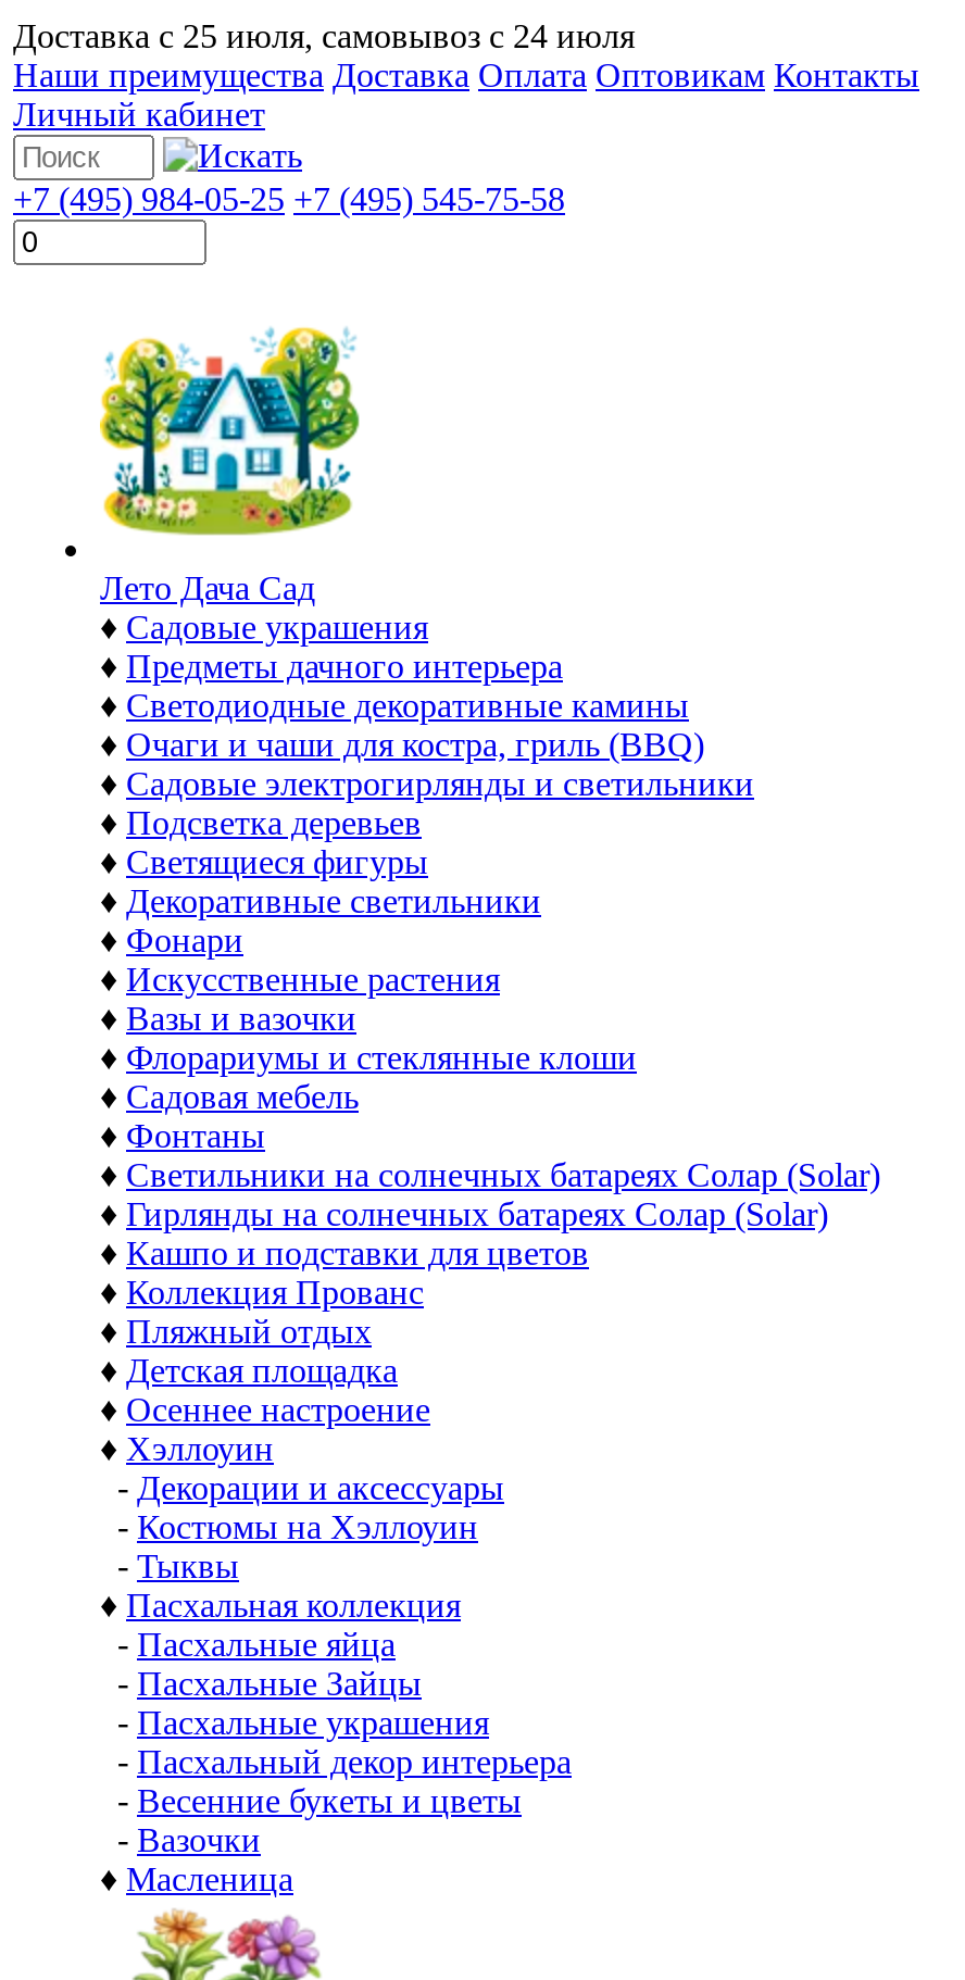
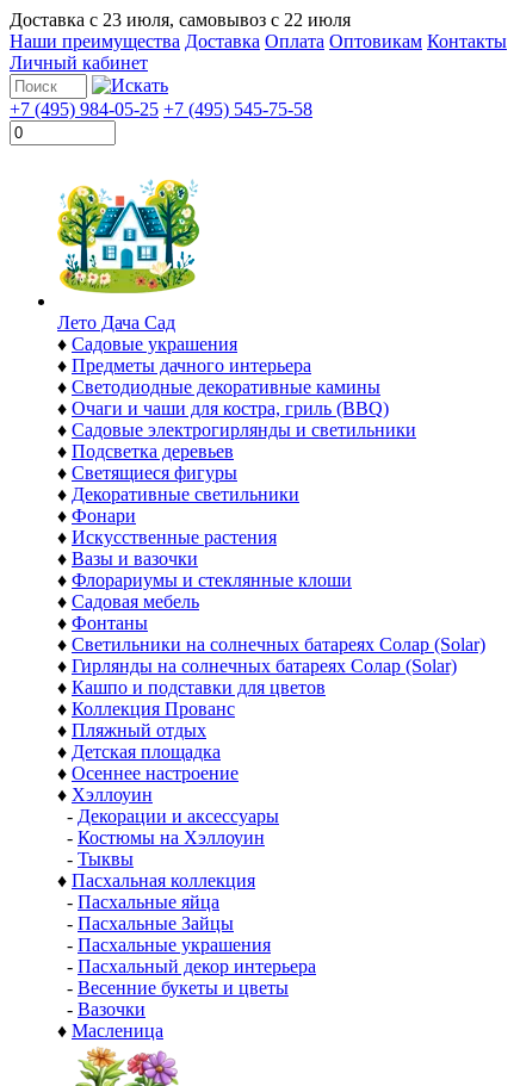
- Доставка с 25 июля, самовывоз с 24 июля
+ Доставка с 23 июля, самовывоз с 22 июля
